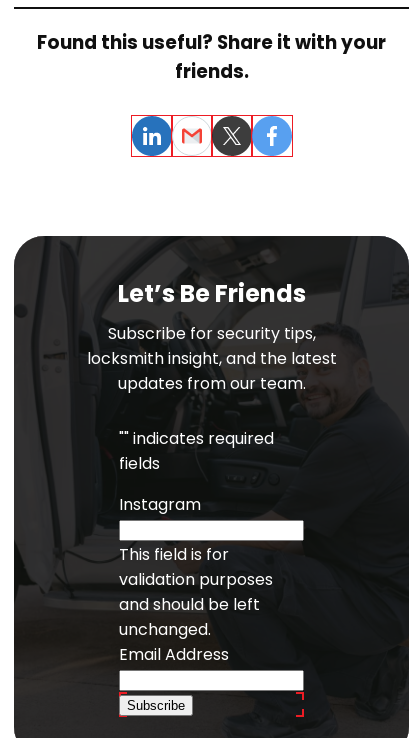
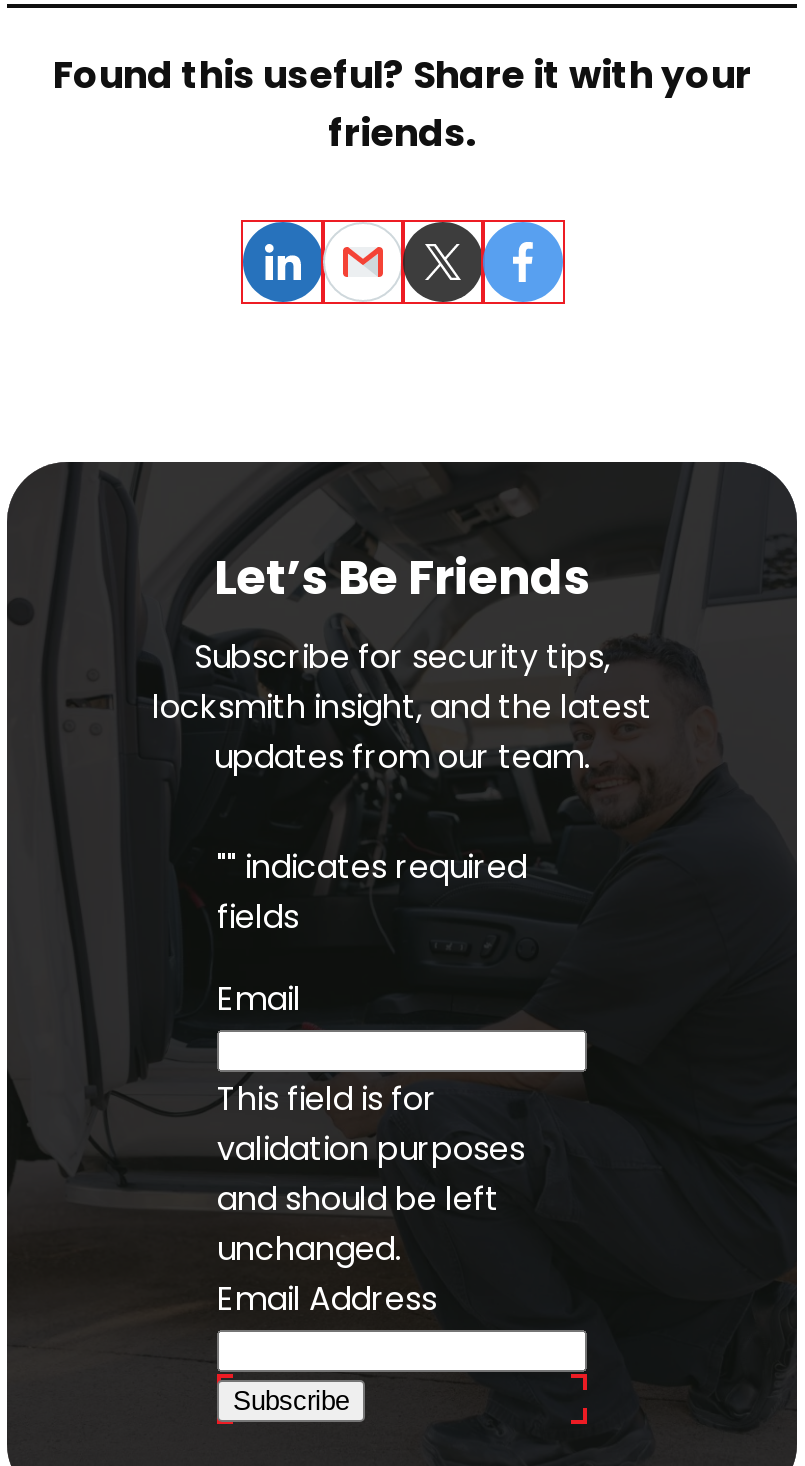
- Instagram
+ Email
